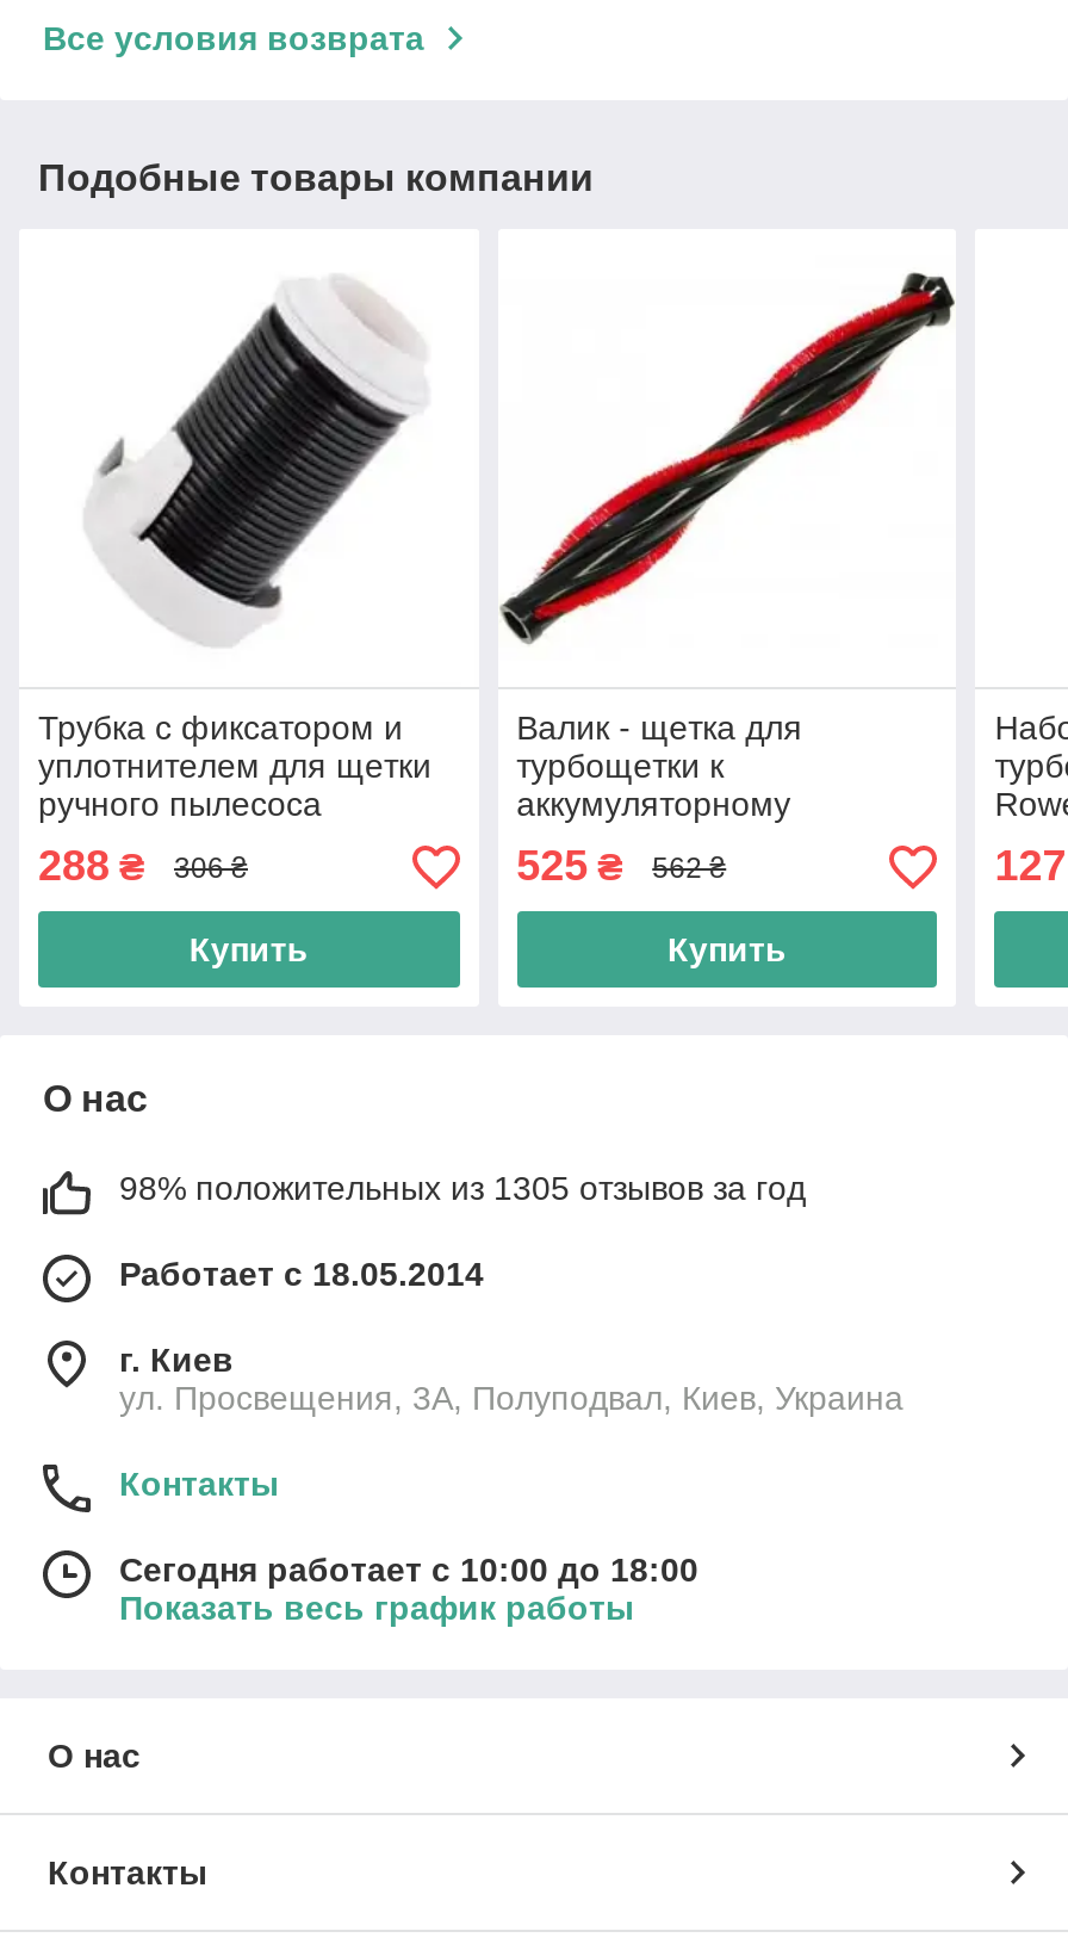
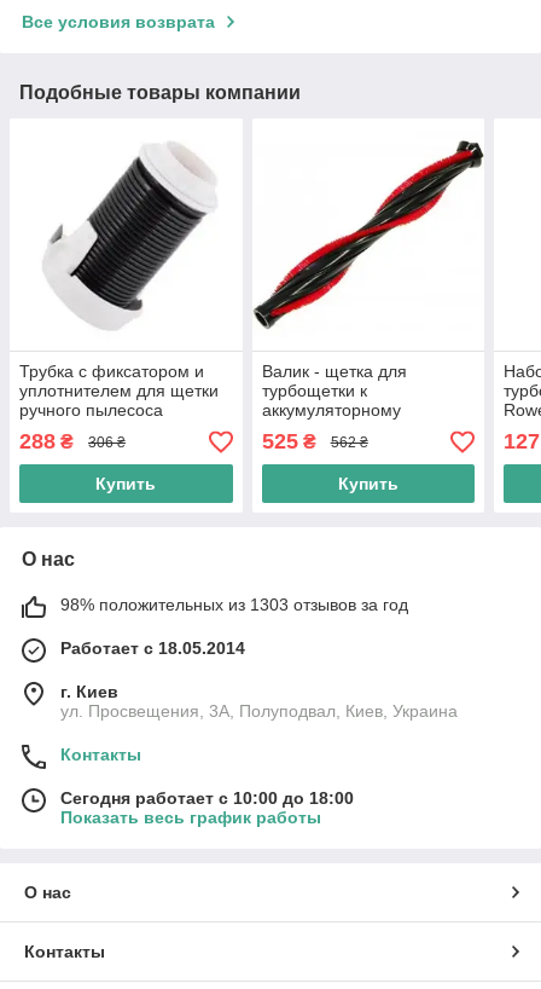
- 98% положительных из 1305 отзывов за год
+ 98% положительных из 1303 отзывов за год
